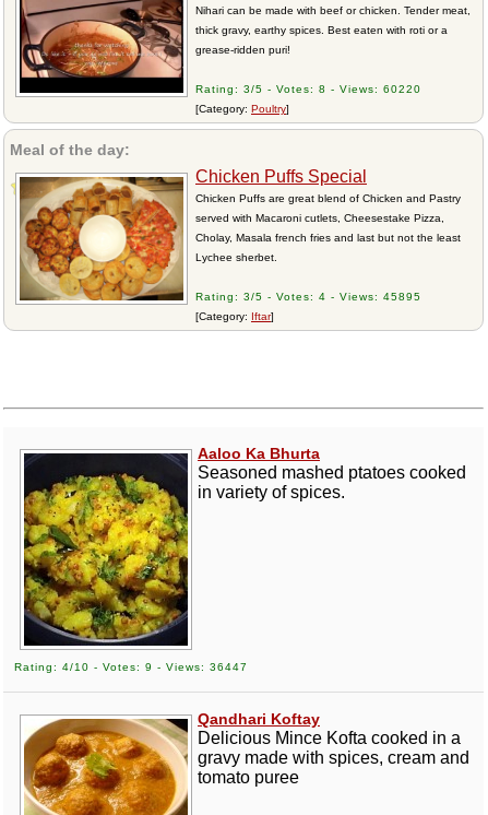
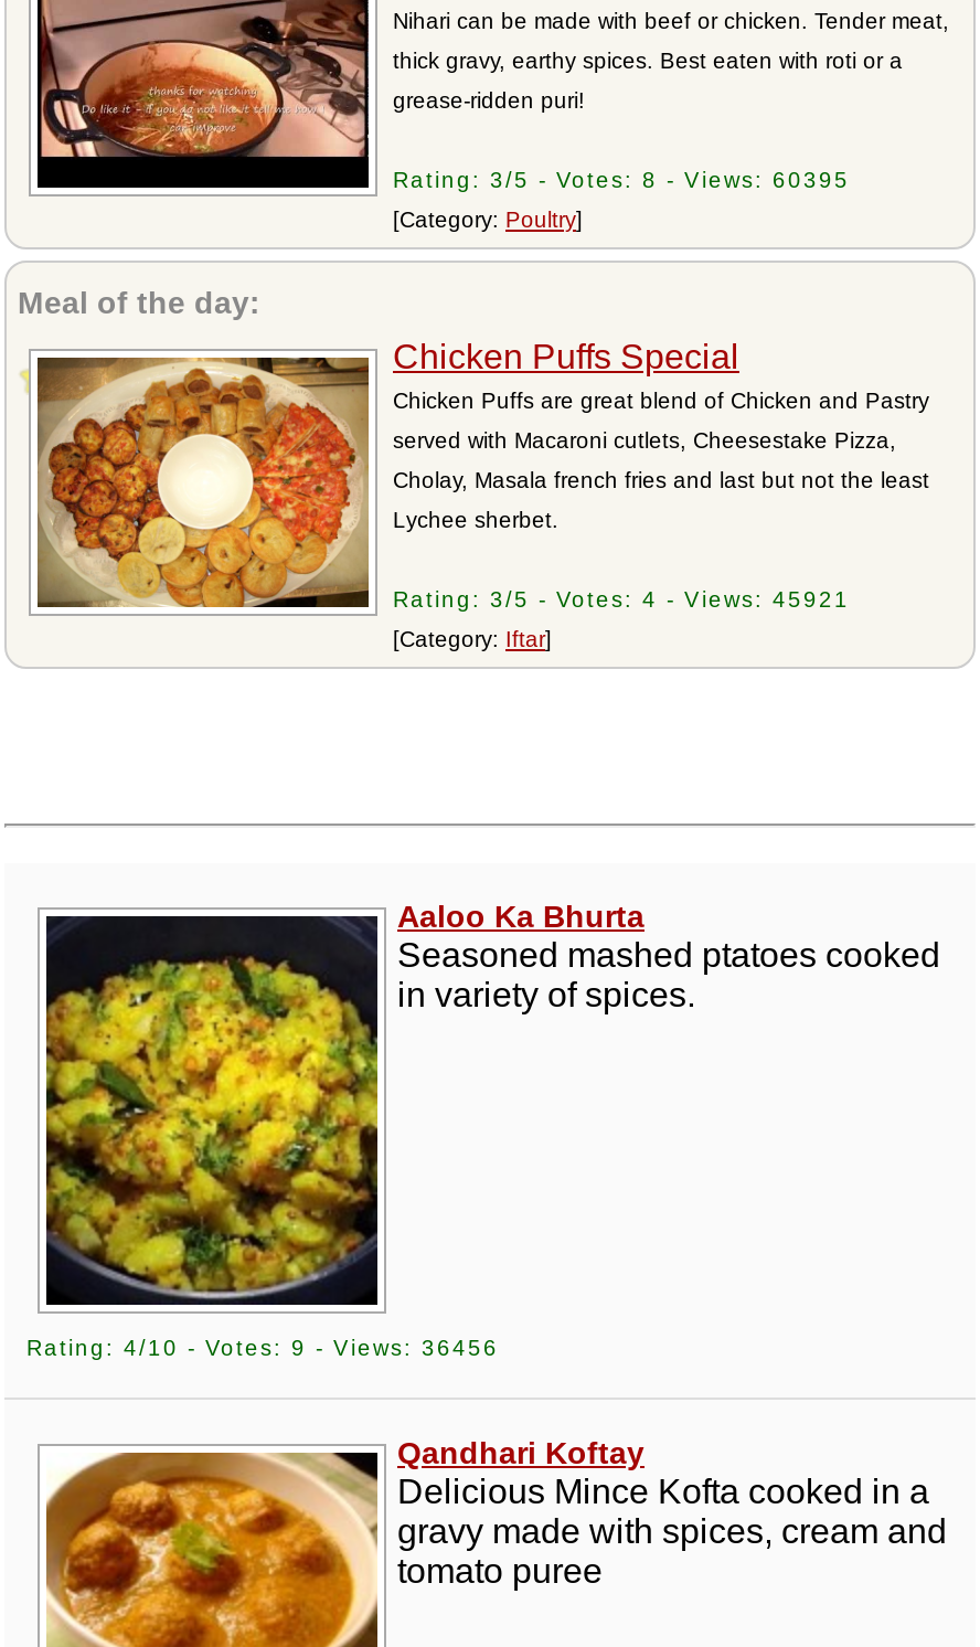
- Rating: 3/5 - Votes: 8 - Views: 60220
+ Rating: 3/5 - Votes: 8 - Views: 60395

- Rating: 3/5 - Votes: 4 - Views: 45895
+ Rating: 3/5 - Votes: 4 - Views: 45921

- Rating: 4/10 - Votes: 9 - Views: 36447
+ Rating: 4/10 - Votes: 9 - Views: 36456
